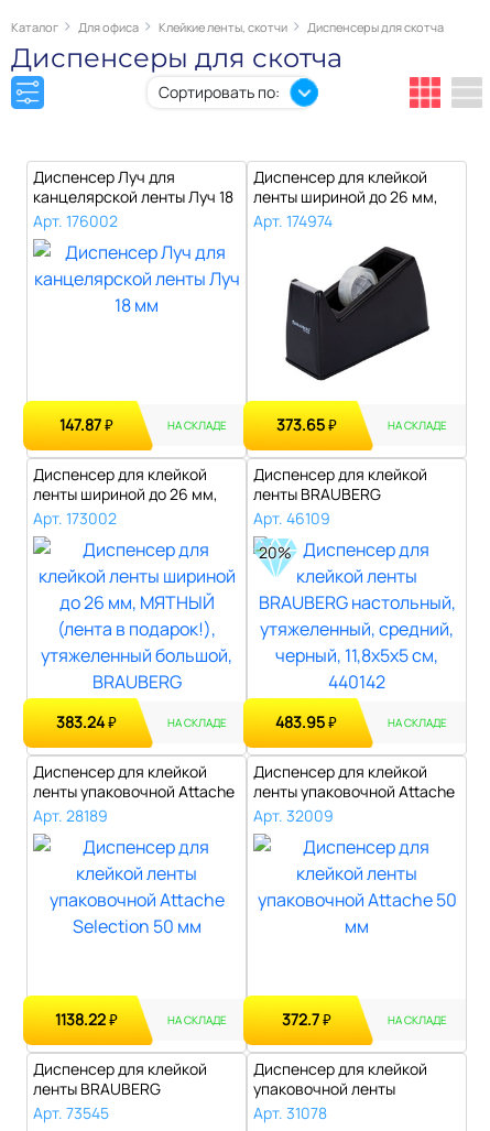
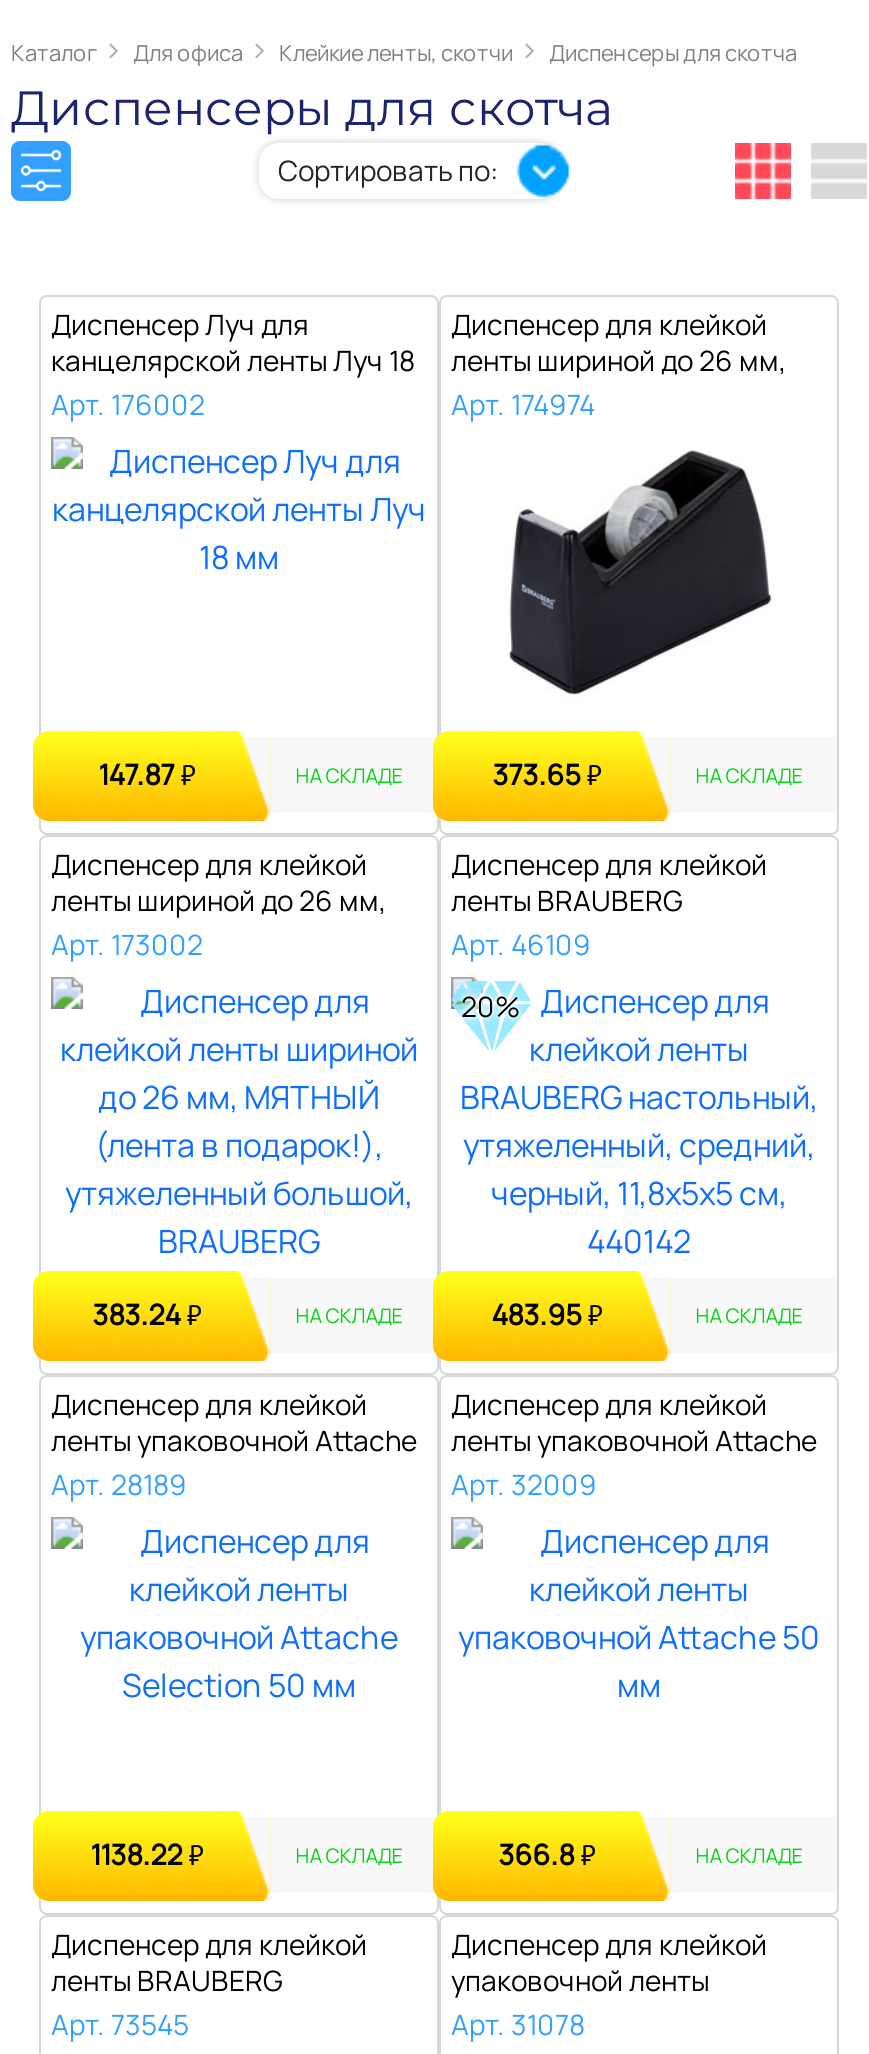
- 372.7 ₽
+ 366.8 ₽
